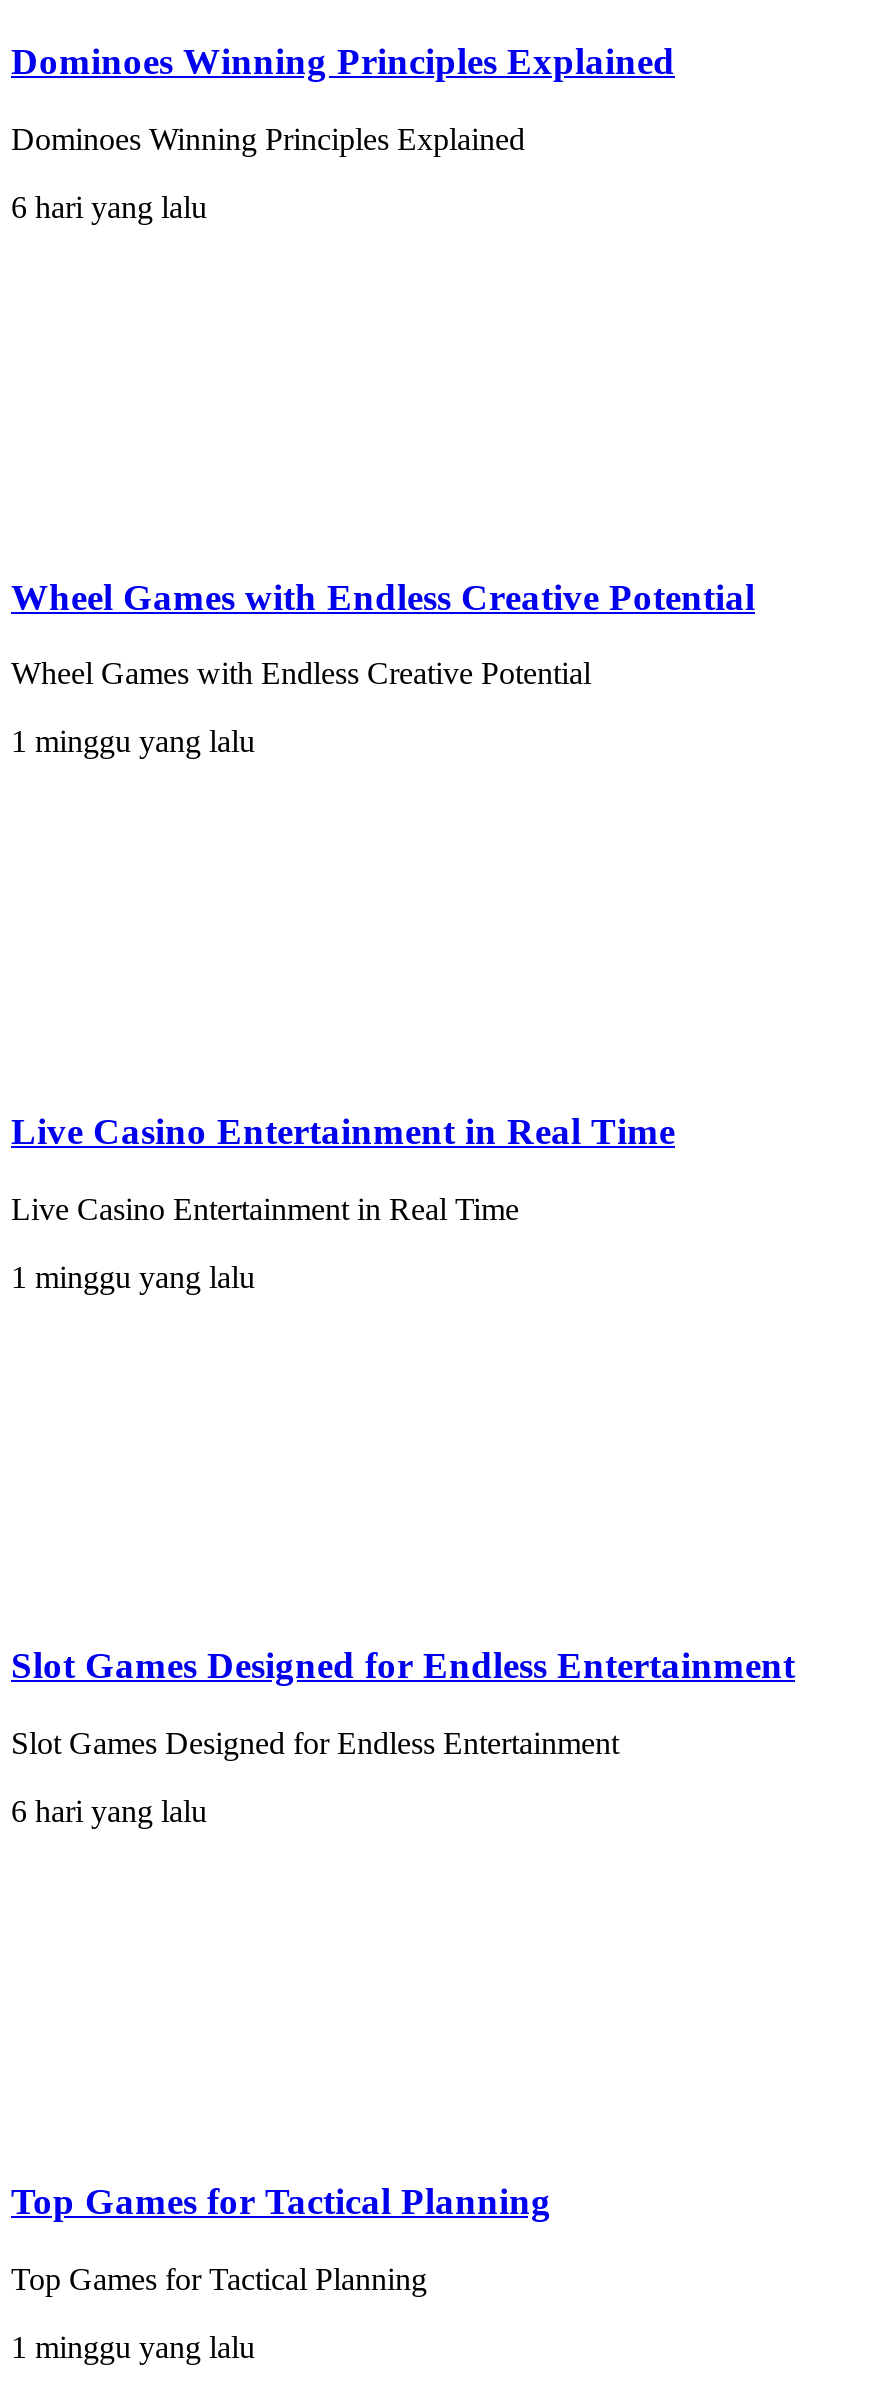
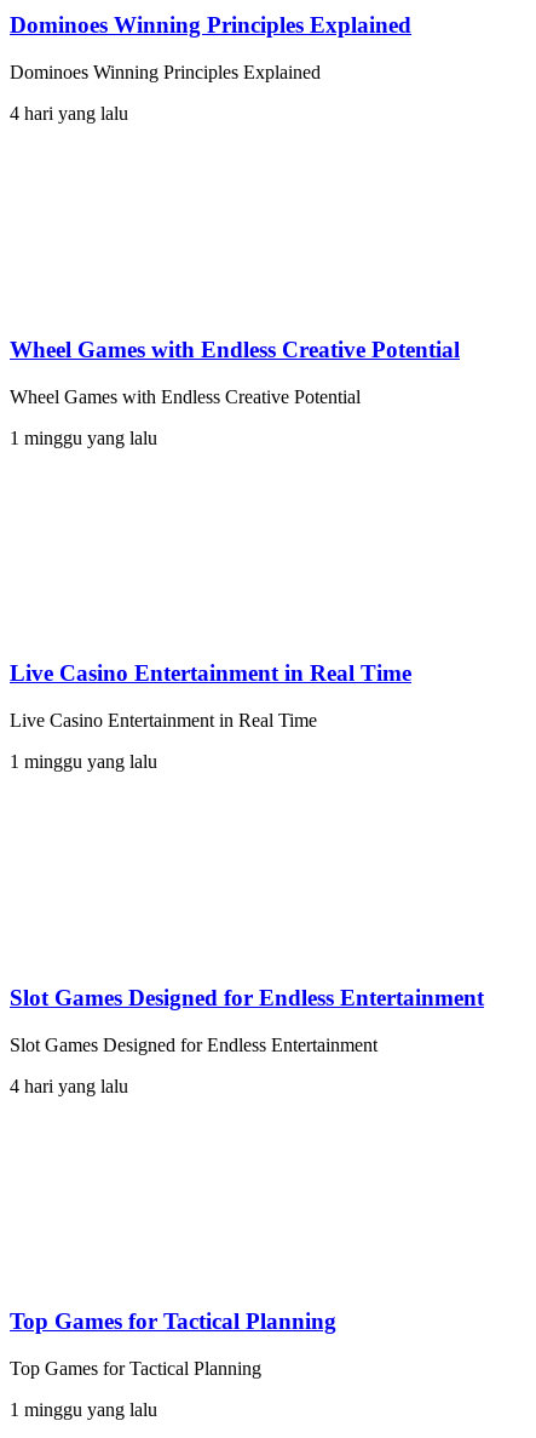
- 6 hari yang lalu
+ 4 hari yang lalu

- 6 hari yang lalu
+ 4 hari yang lalu
